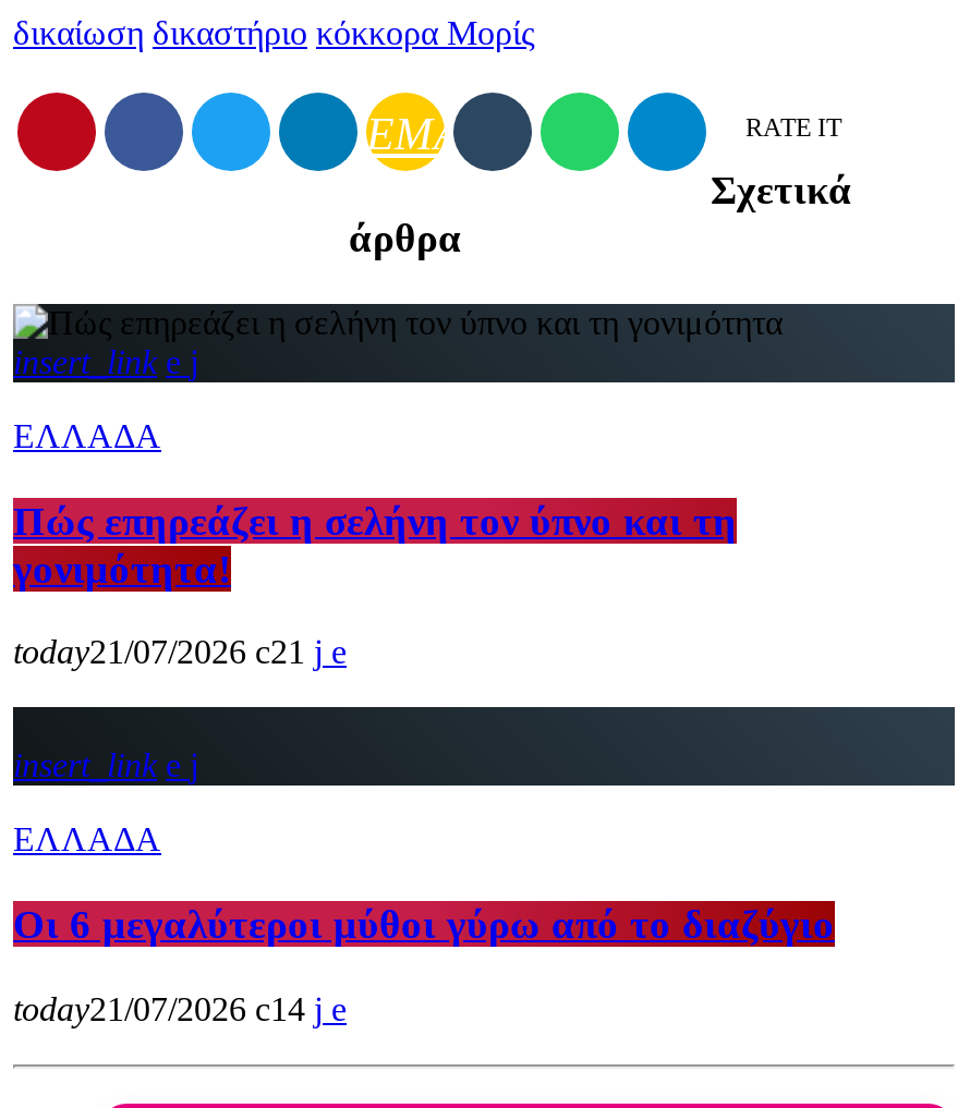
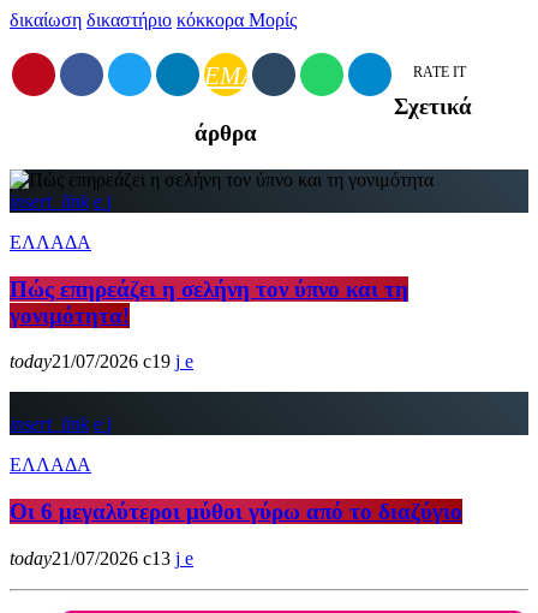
- today21/07/2026 21
+ today21/07/2026 19

- today21/07/2026 14
+ today21/07/2026 13
